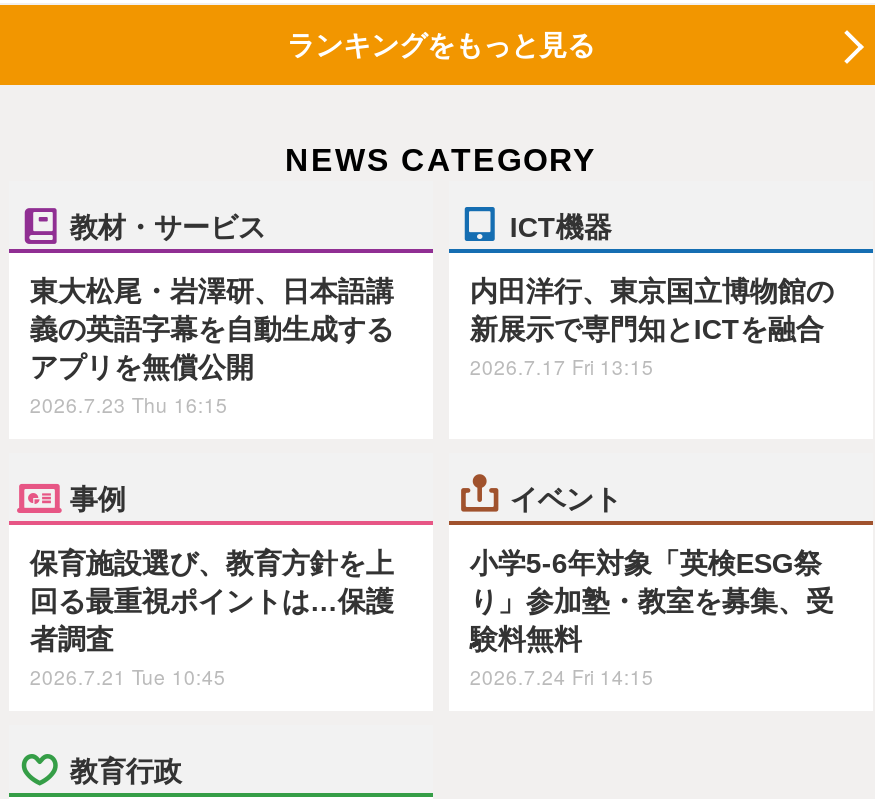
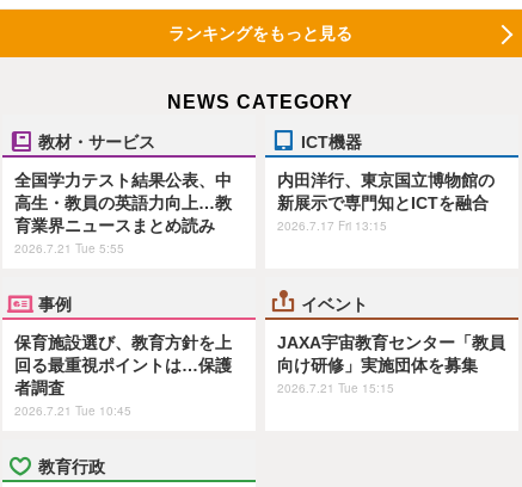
- 東大松尾・岩澤研、日本語講
- 義の英語字幕を自動生成する
- アプリを無償公開
- 2026.7.23 Thu 16:15
+ 全国学力テスト結果公表、中
+ 高生・教員の英語力向上…教
+ 育業界ニュースまとめ読み
+ 2026.7.21 Tue 5:55

- 小学5-6年対象「英検ESG祭
- り」参加塾・教室を募集、受
- 験料無料
- 2026.7.24 Fri 14:15
+ JAXA宇宙教育センター「教員
+ 向け研修」実施団体を募集
+ 2026.7.21 Tue 15:15
